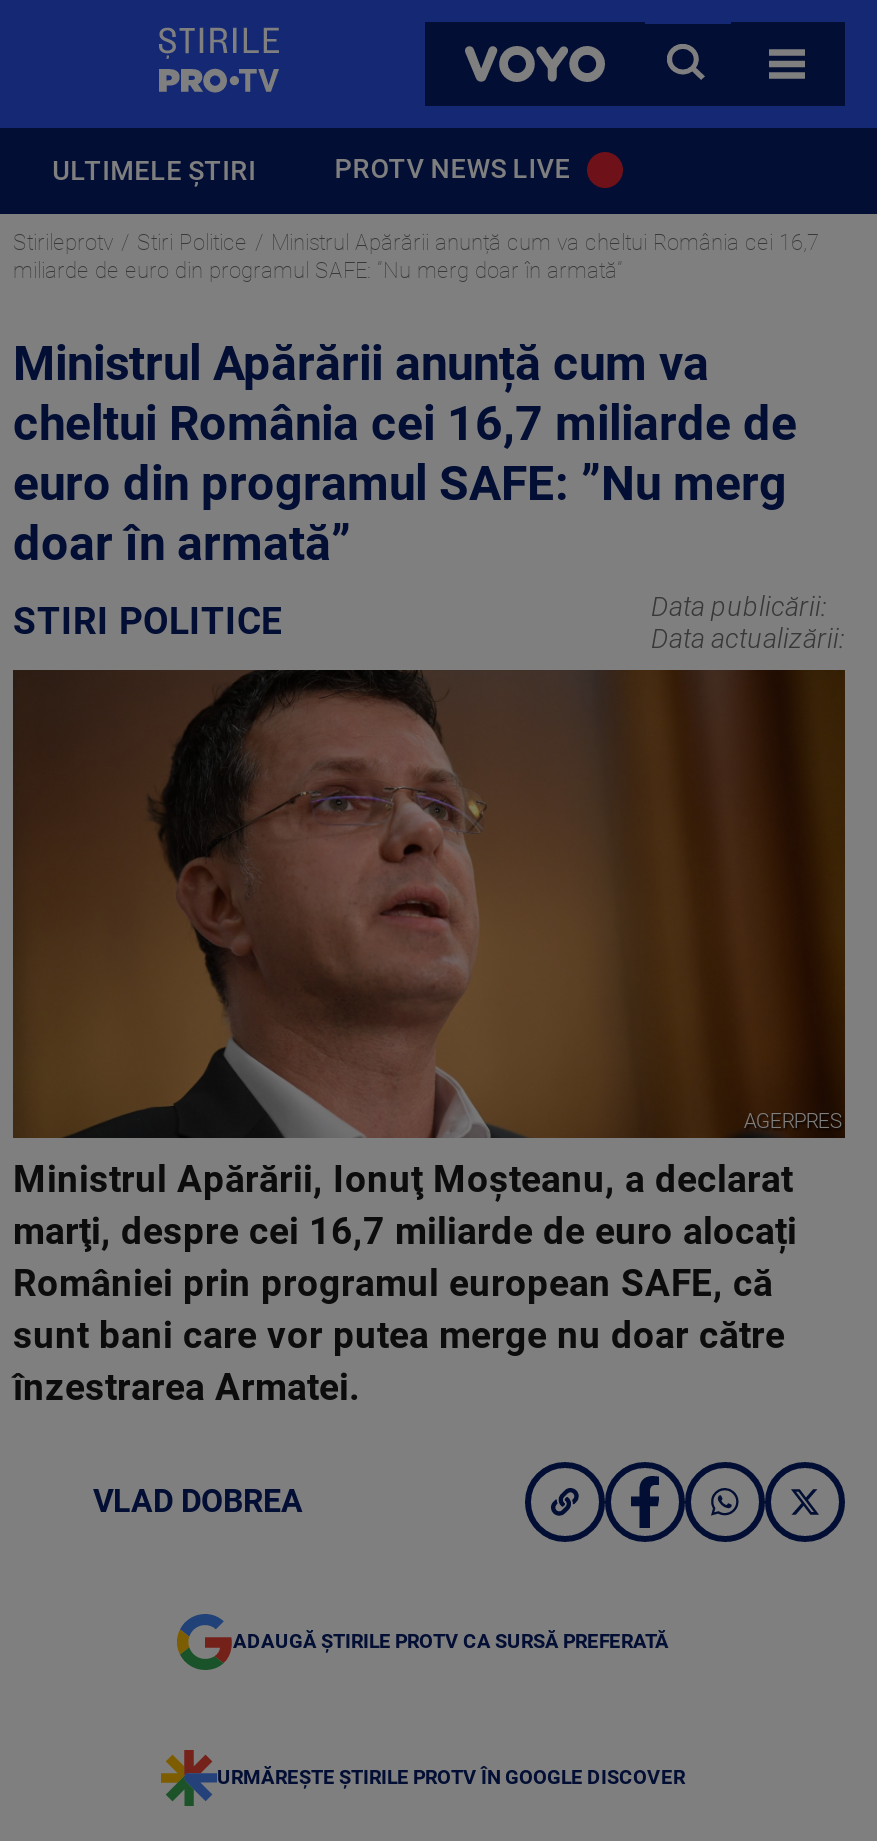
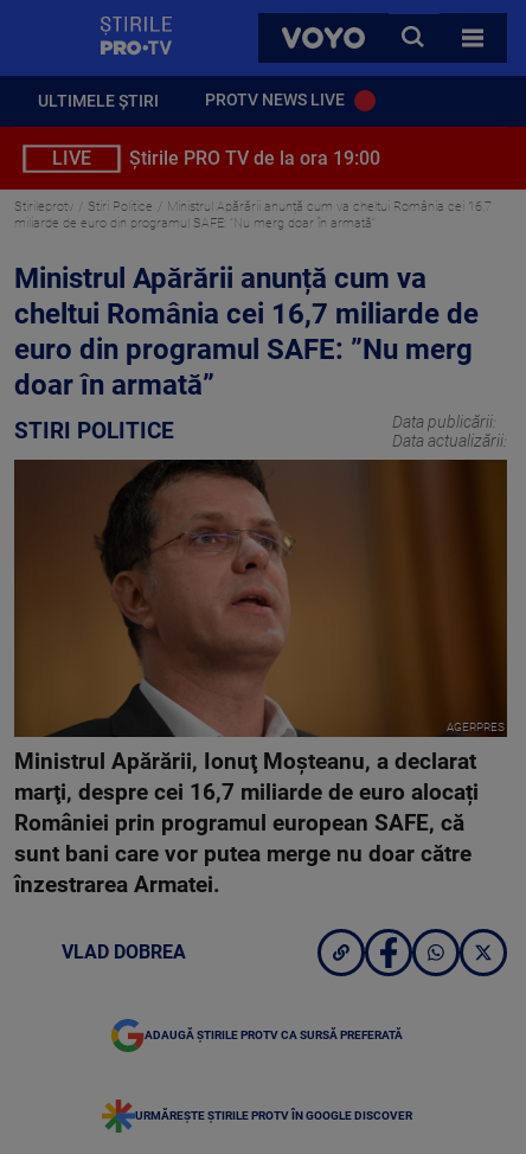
+ LIVE
+ Știrile PRO TV de la ora 19:00
